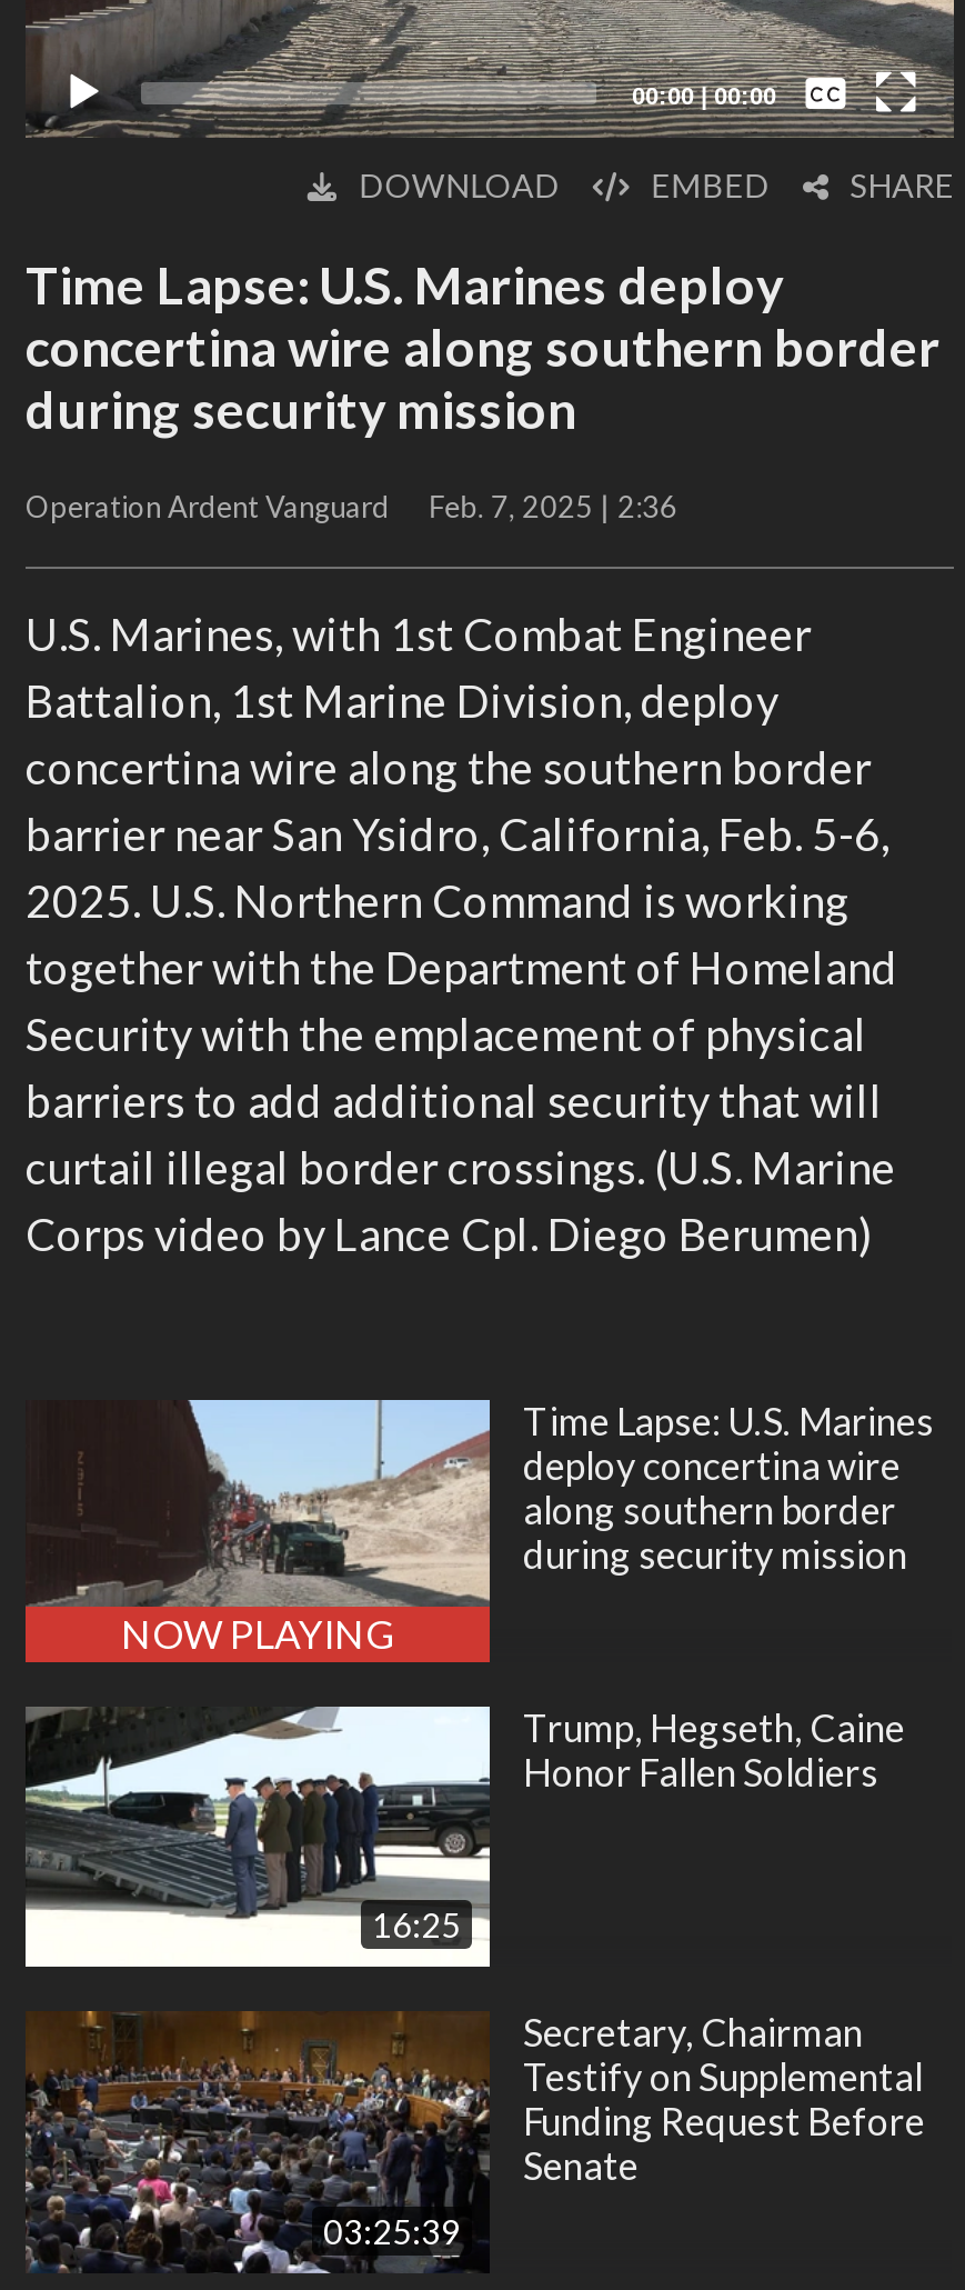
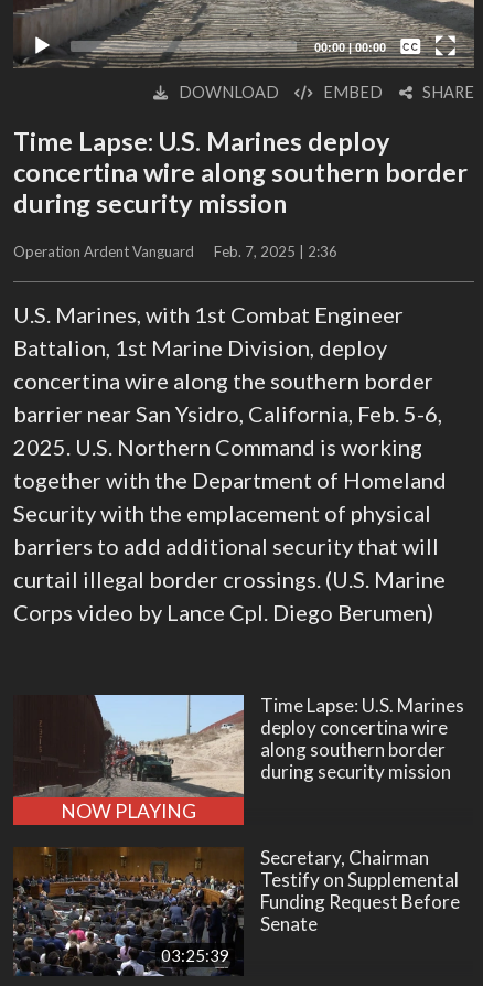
- [image]
- 16:25

- Trump, Hegseth, Caine
- Honor Fallen Soldiers
